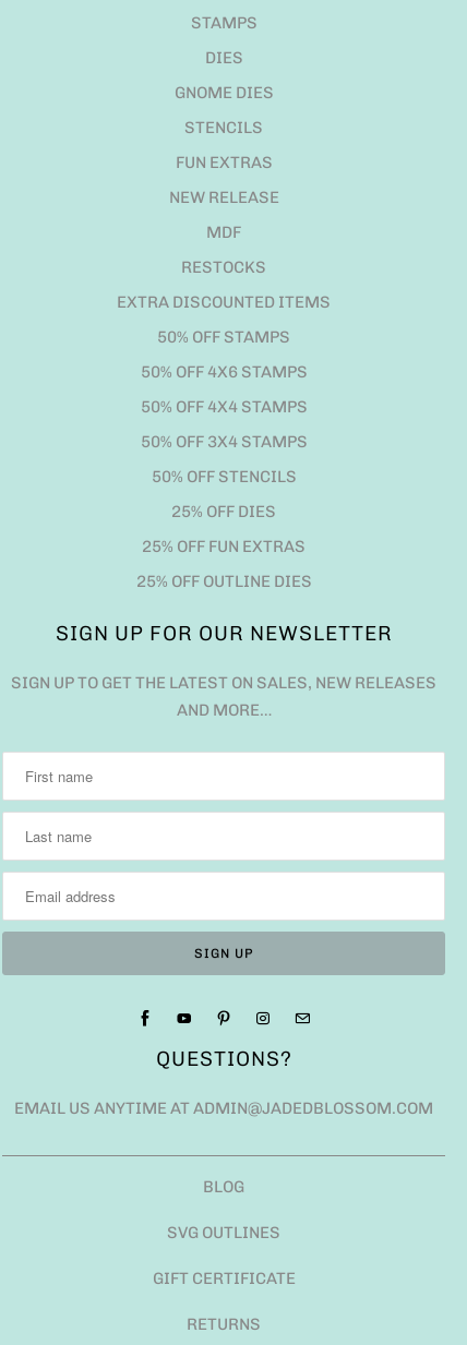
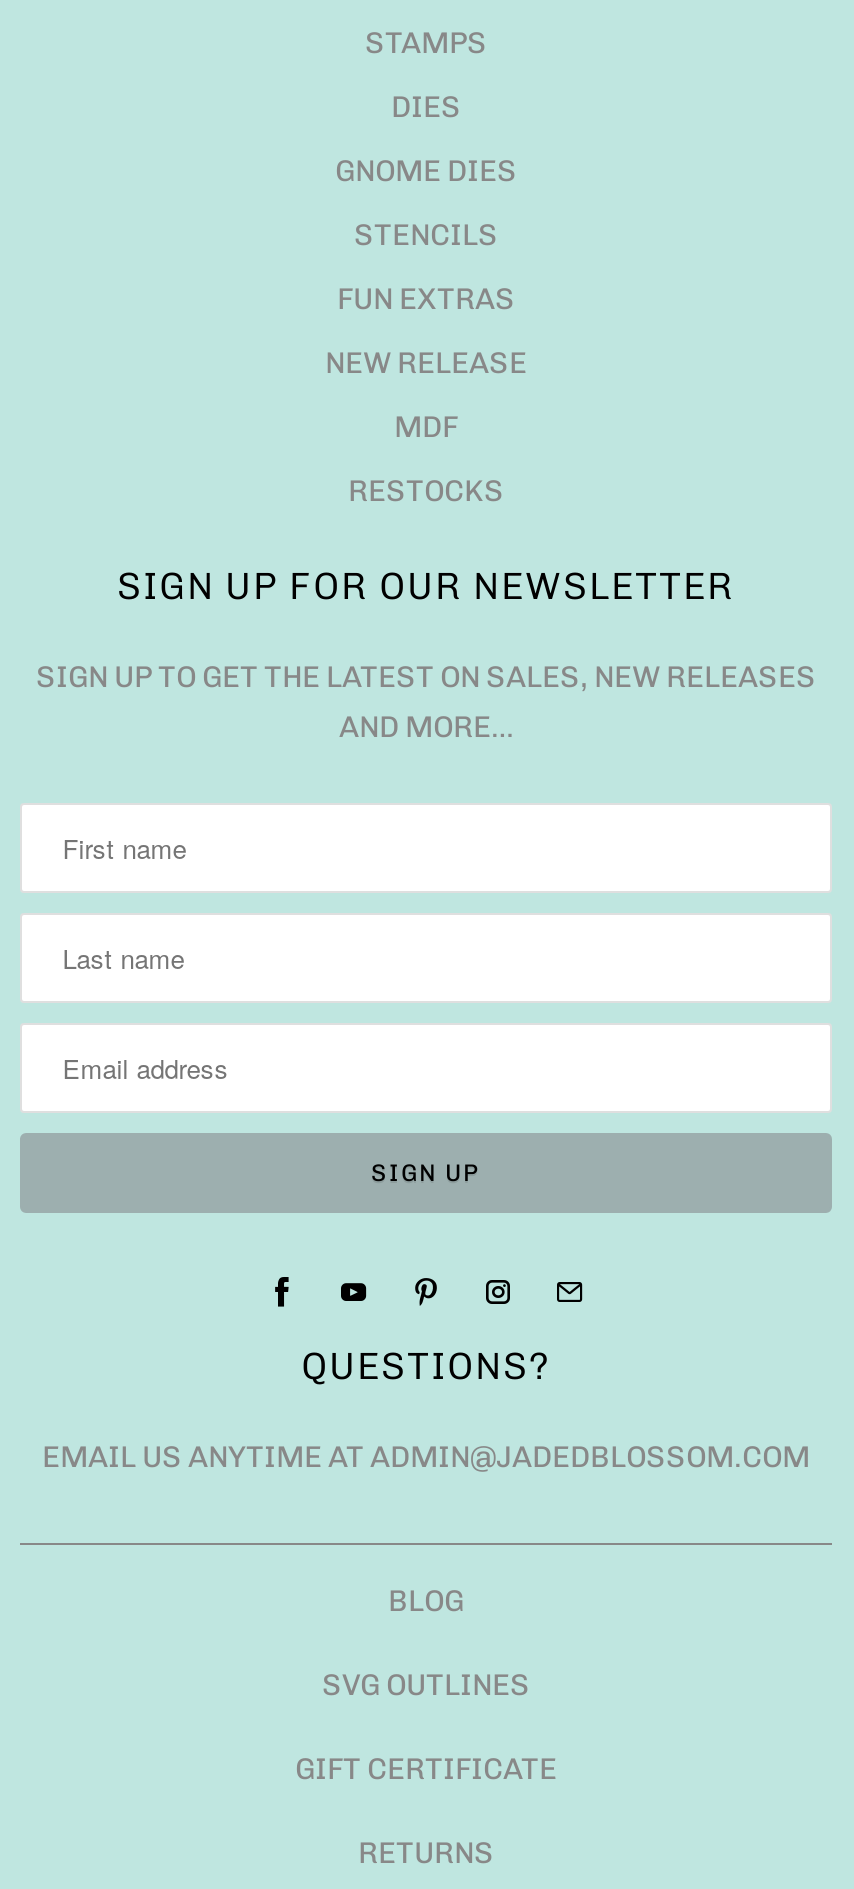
- EXTRA DISCOUNTED ITEMS
- 50% OFF STAMPS
- 50% OFF 4X6 STAMPS
- 50% OFF 4X4 STAMPS
- 50% OFF 3X4 STAMPS
- 50% OFF STENCILS
- 25% OFF DIES
- 25% OFF FUN EXTRAS
- 25% OFF OUTLINE DIES
